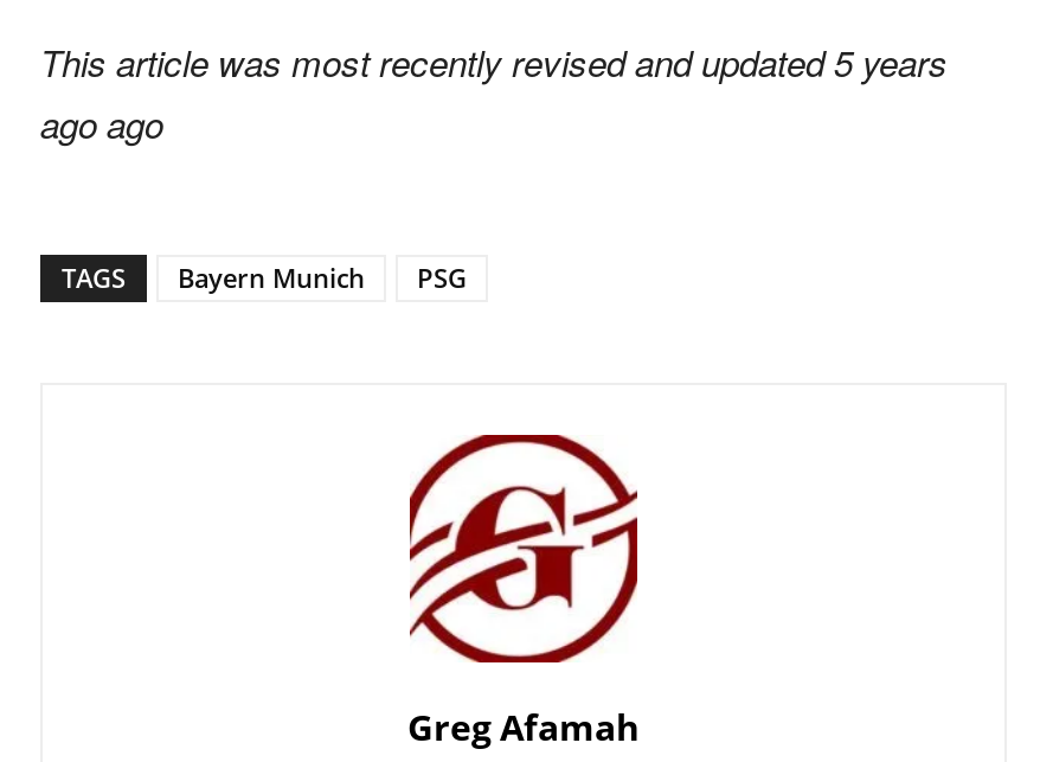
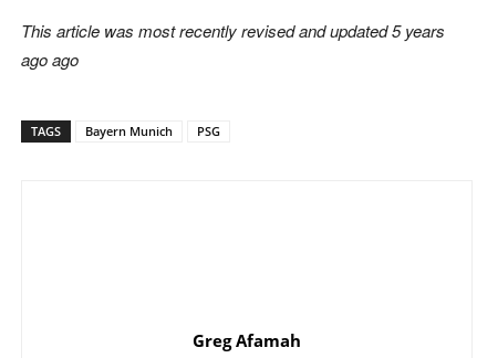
- [image]
